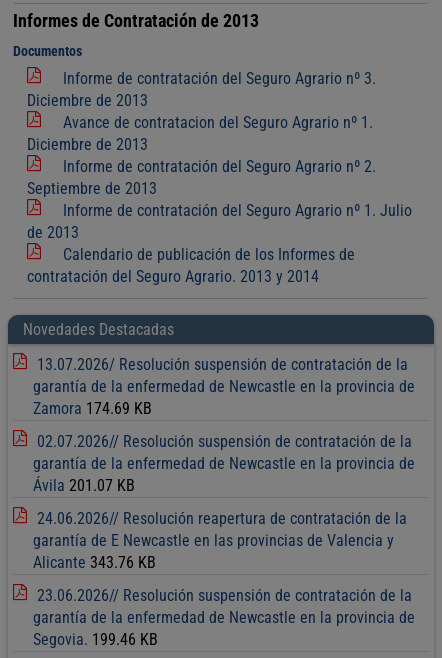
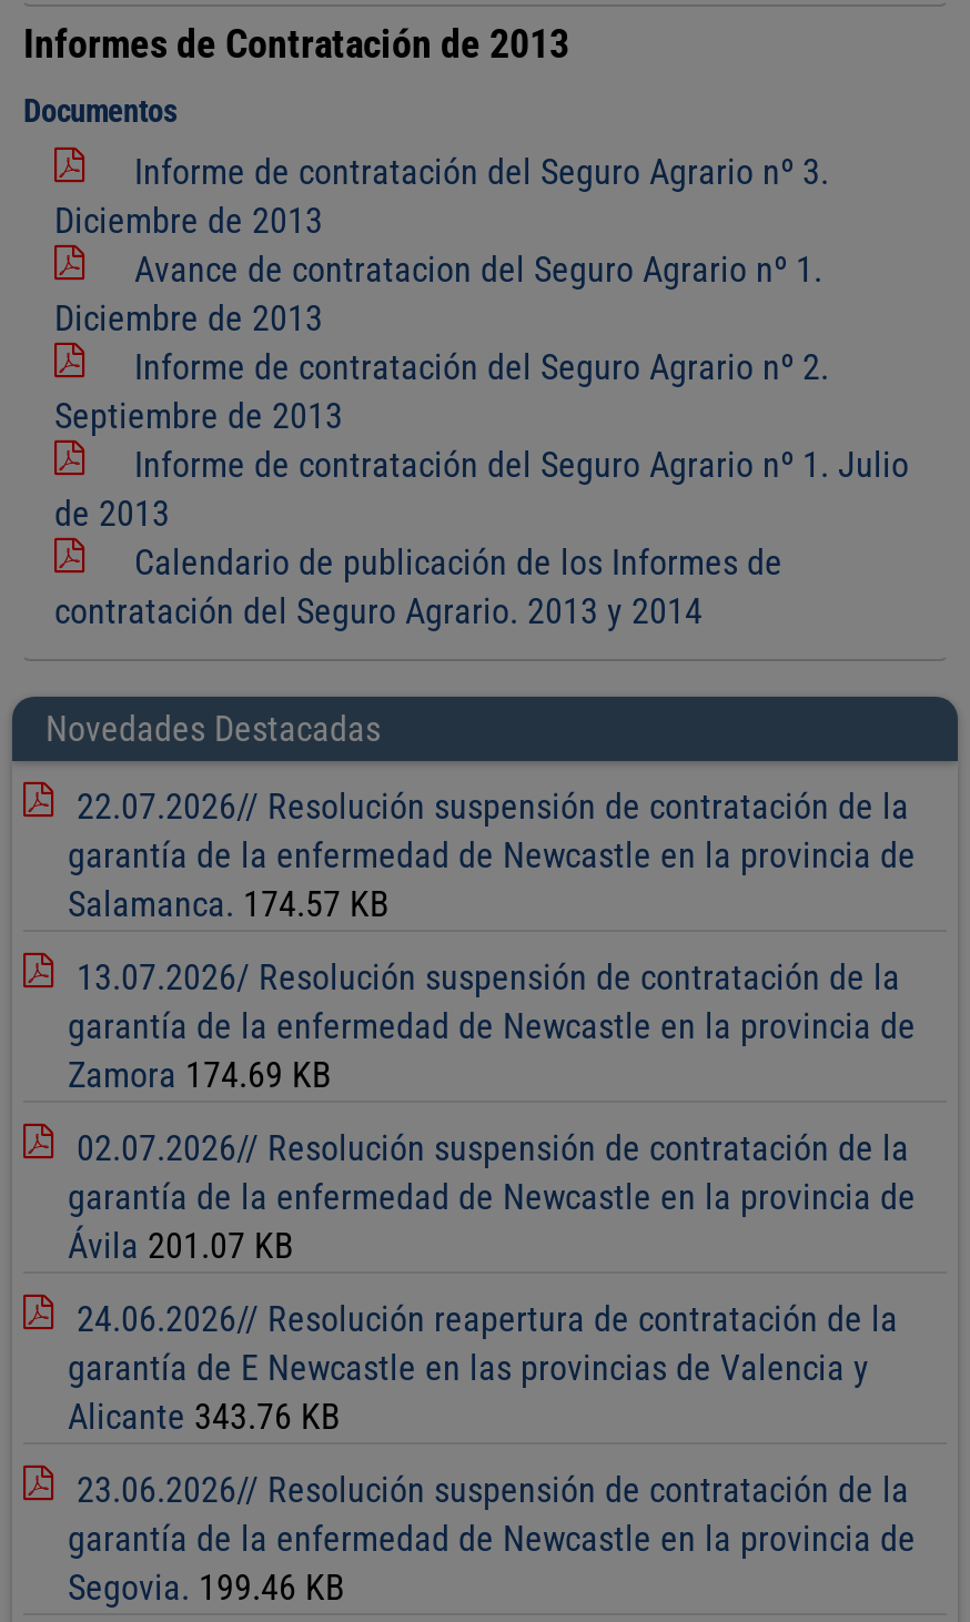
+ 22.07.2026// Resolución suspensión de contratación de la
+ garantía de la enfermedad de Newcastle en la provincia de
+ Salamanca. 174.57 KB
